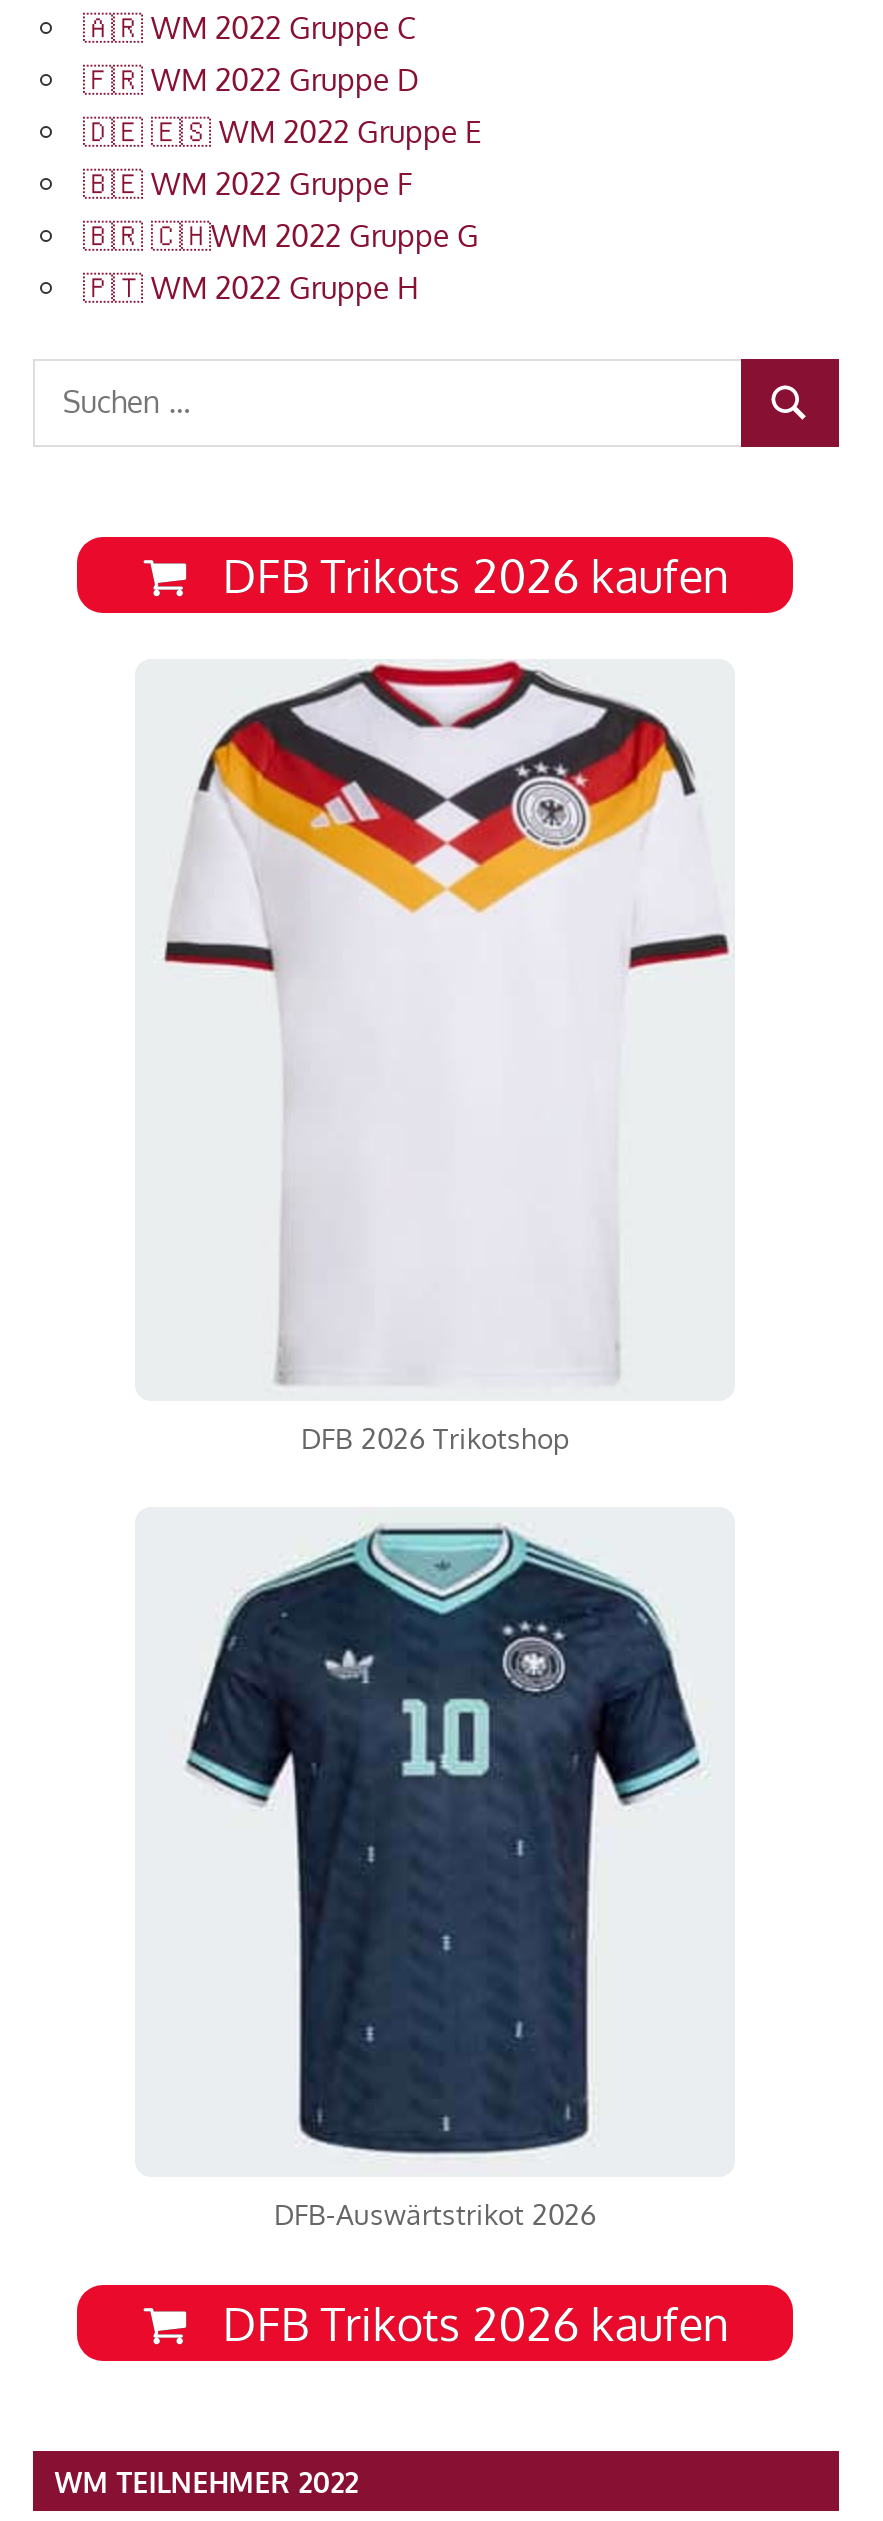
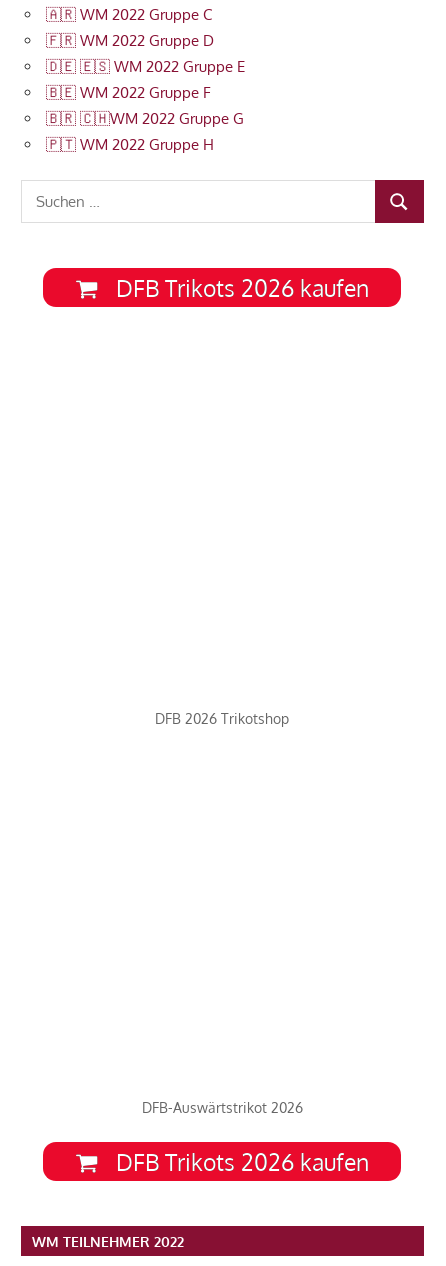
- [image]

- [image]
